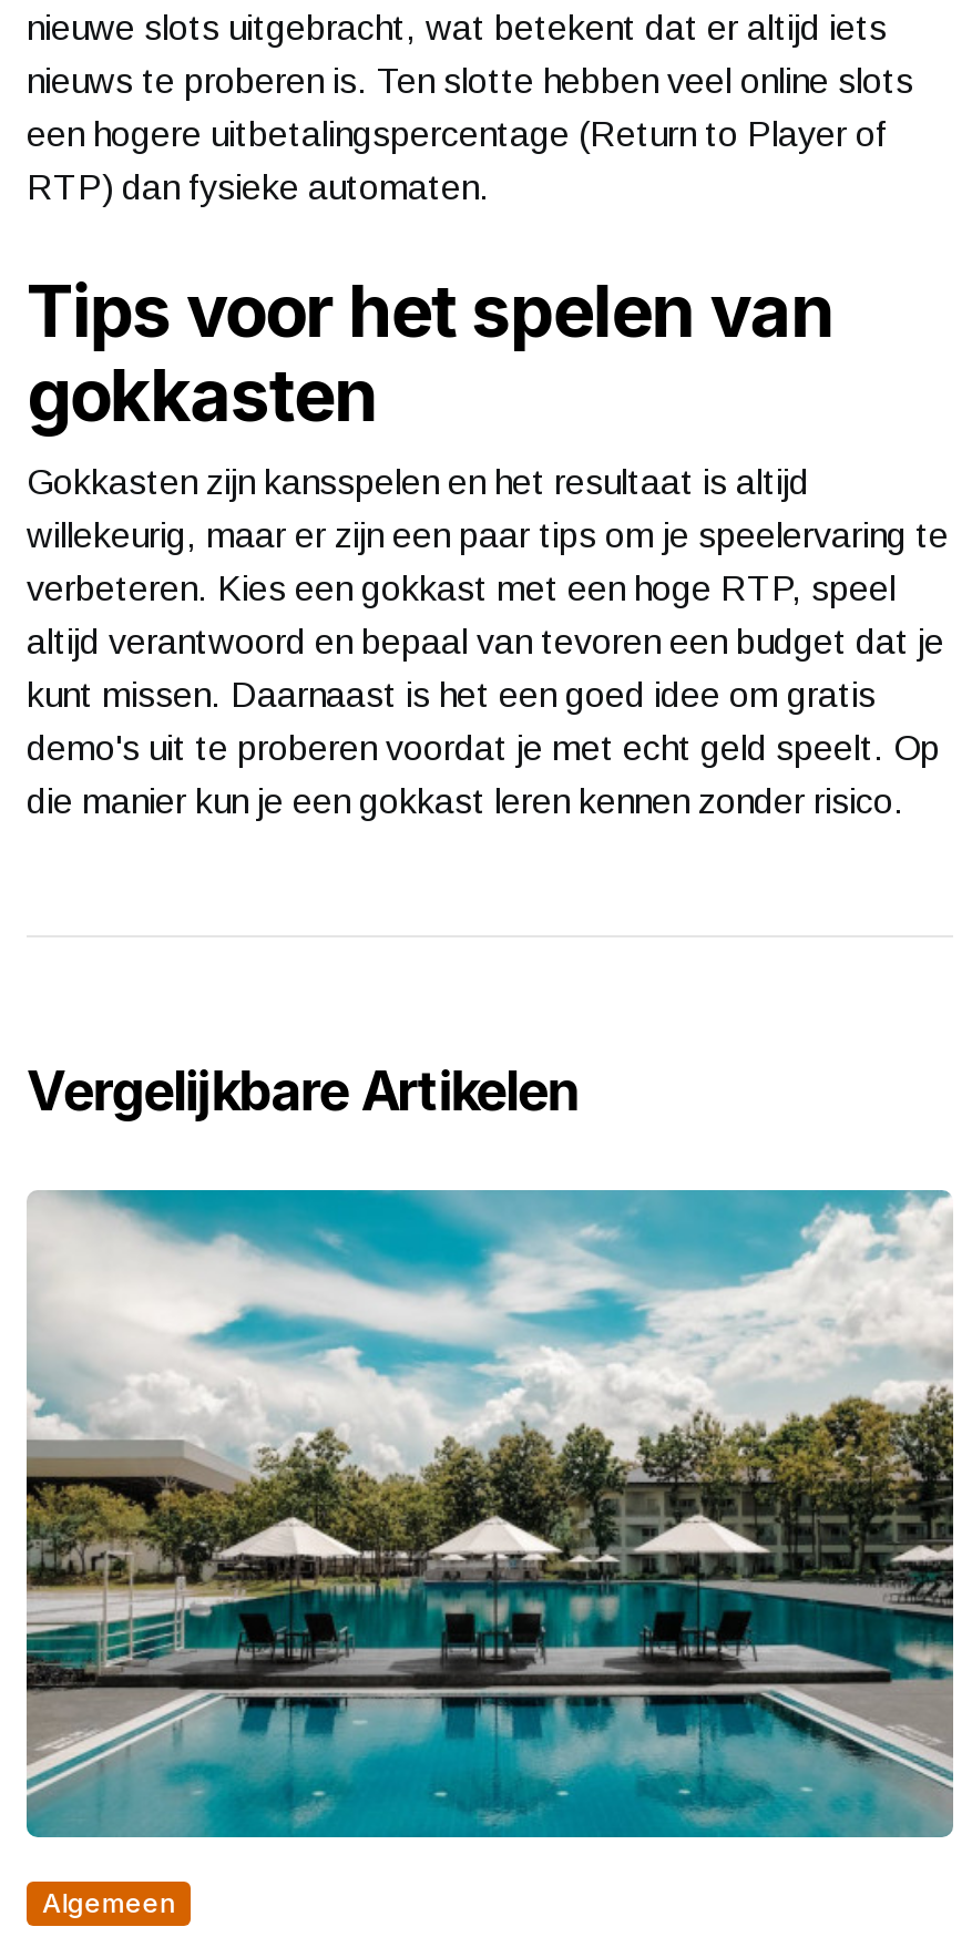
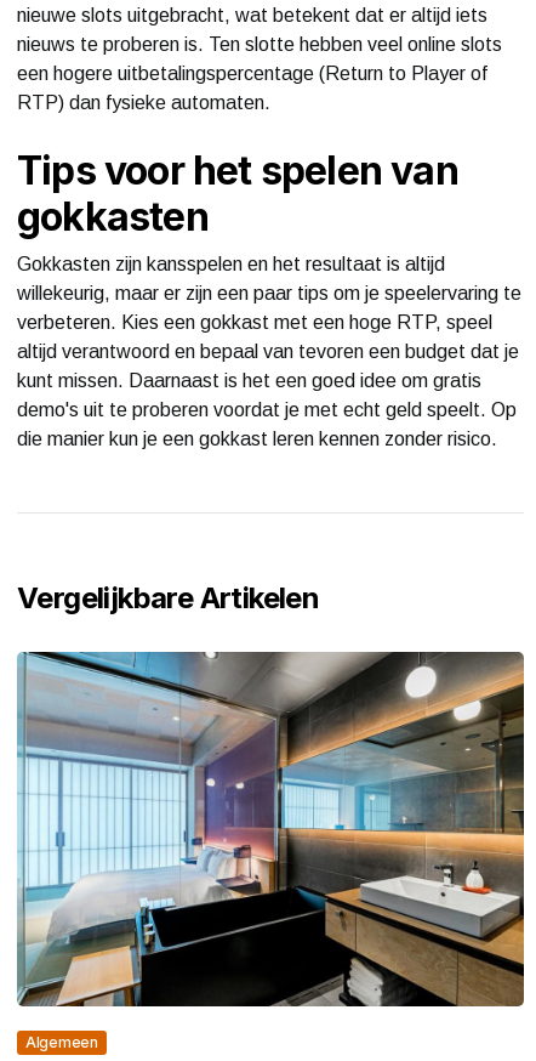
- [image]
+ [image]
